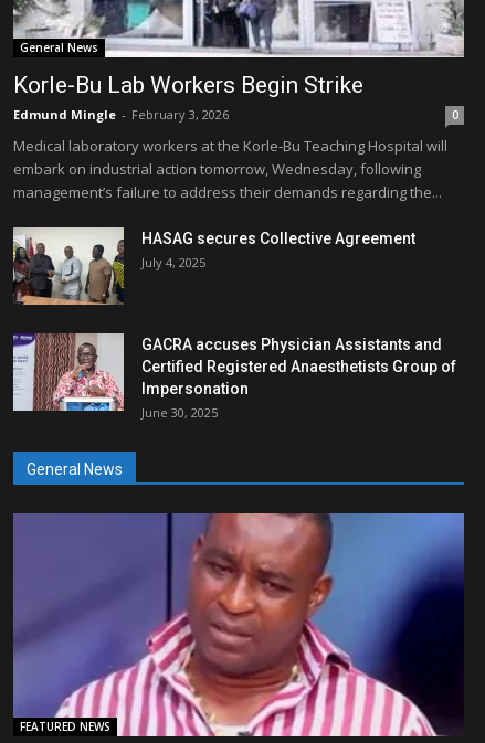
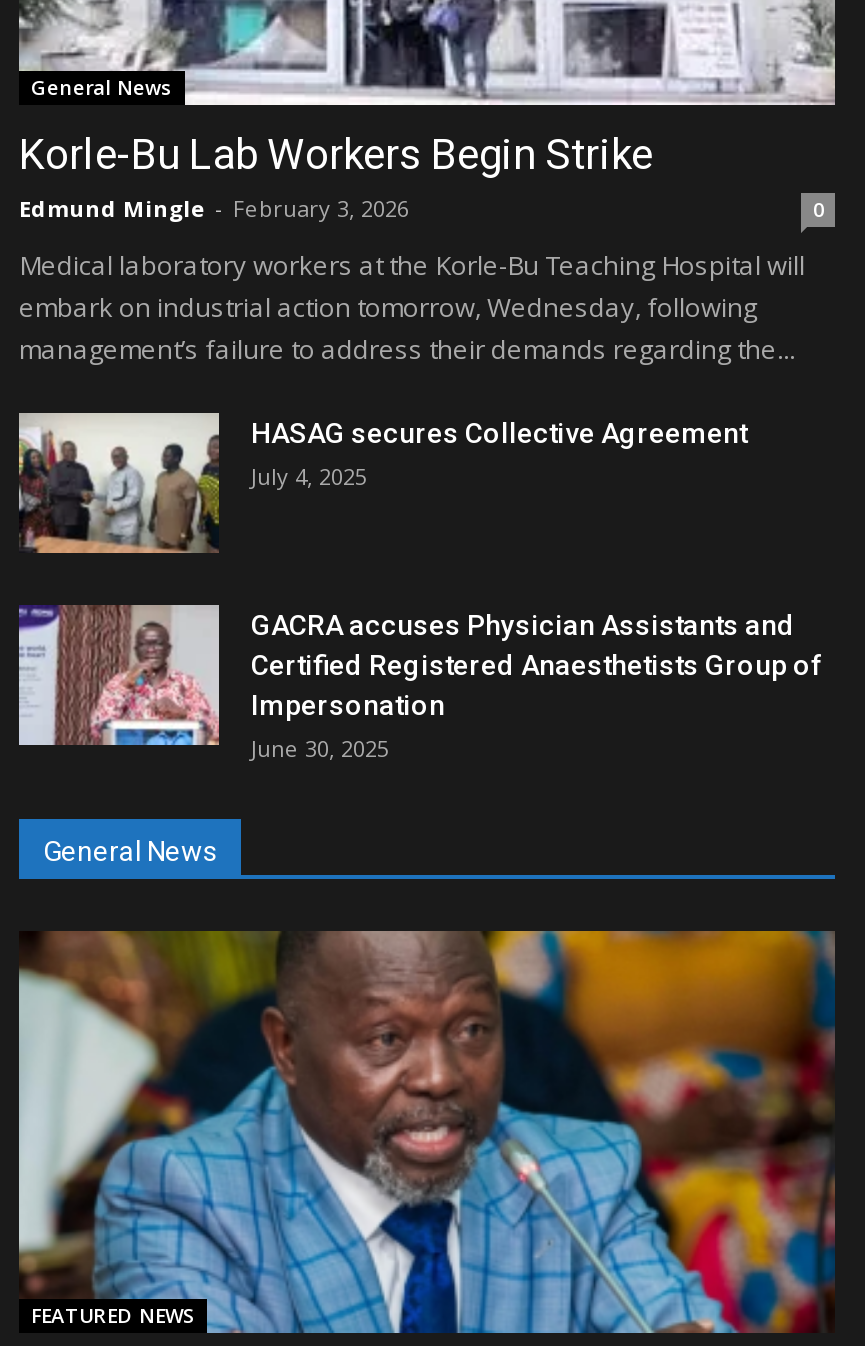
- [image]
+ [image]
